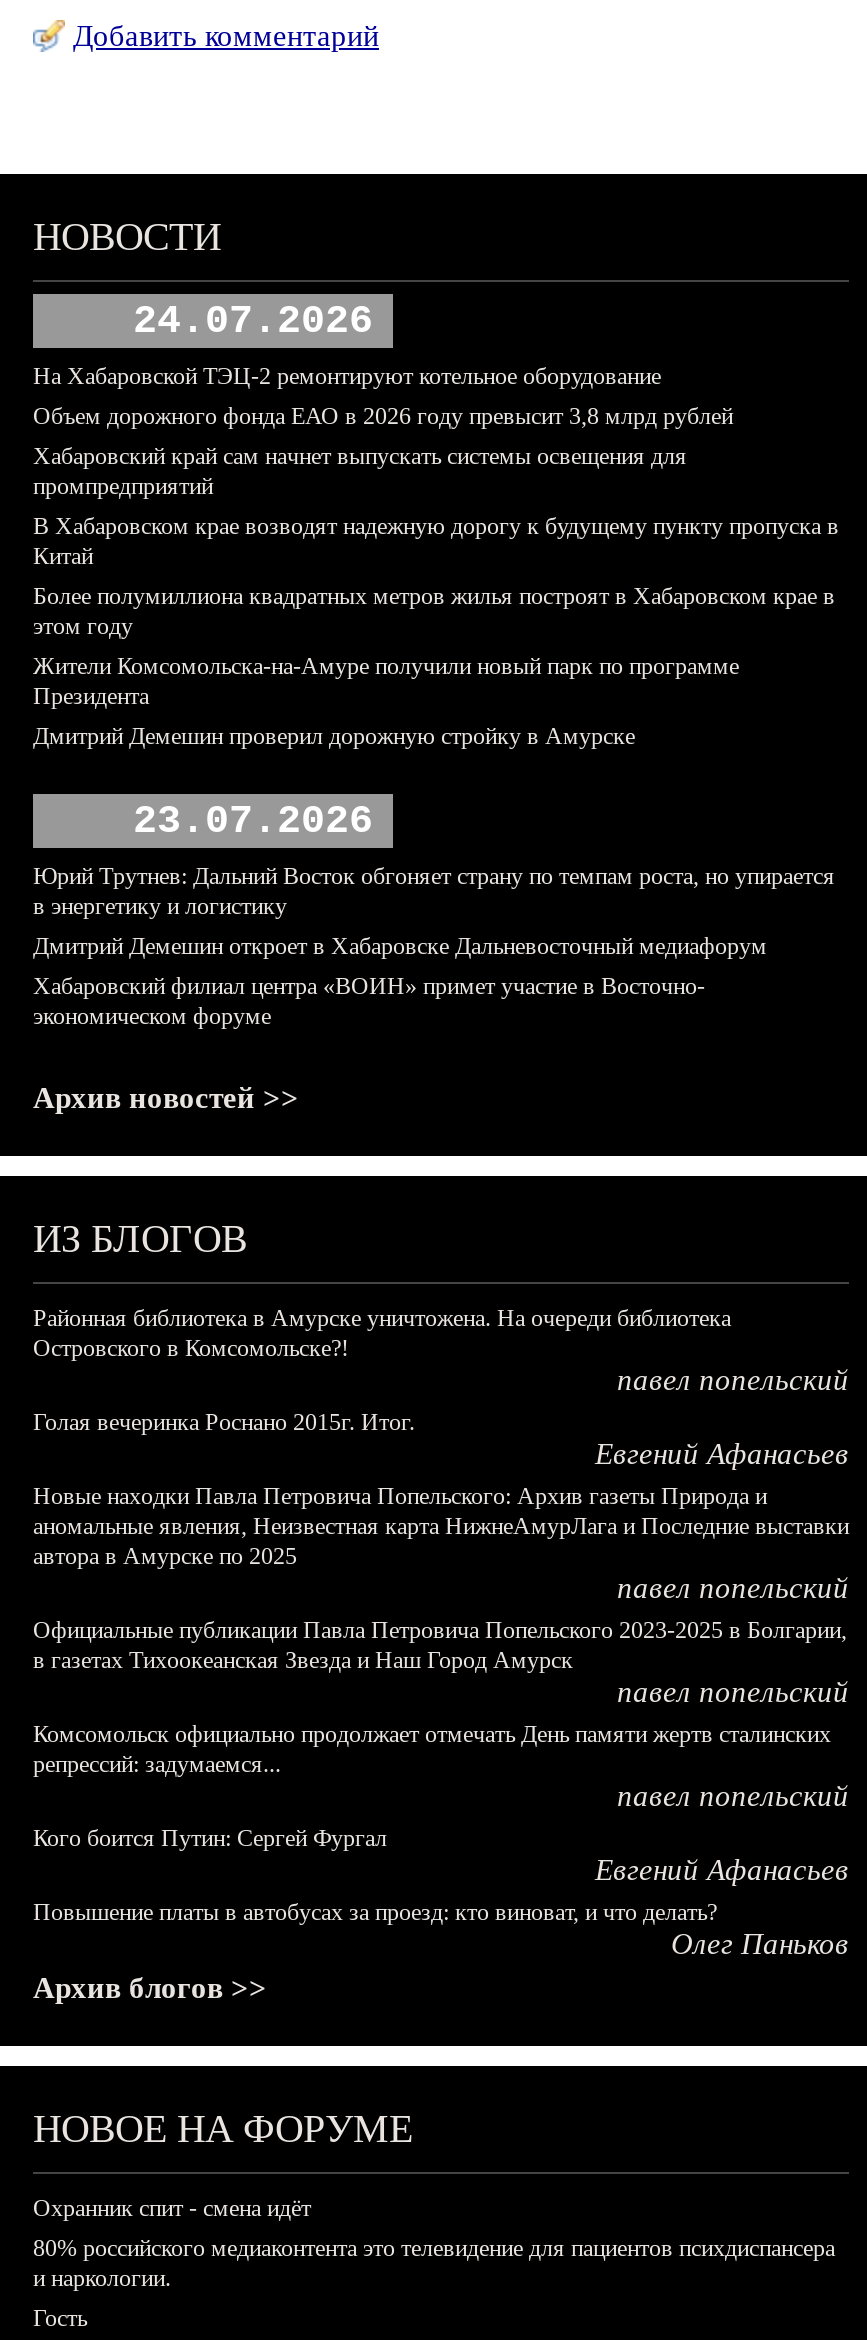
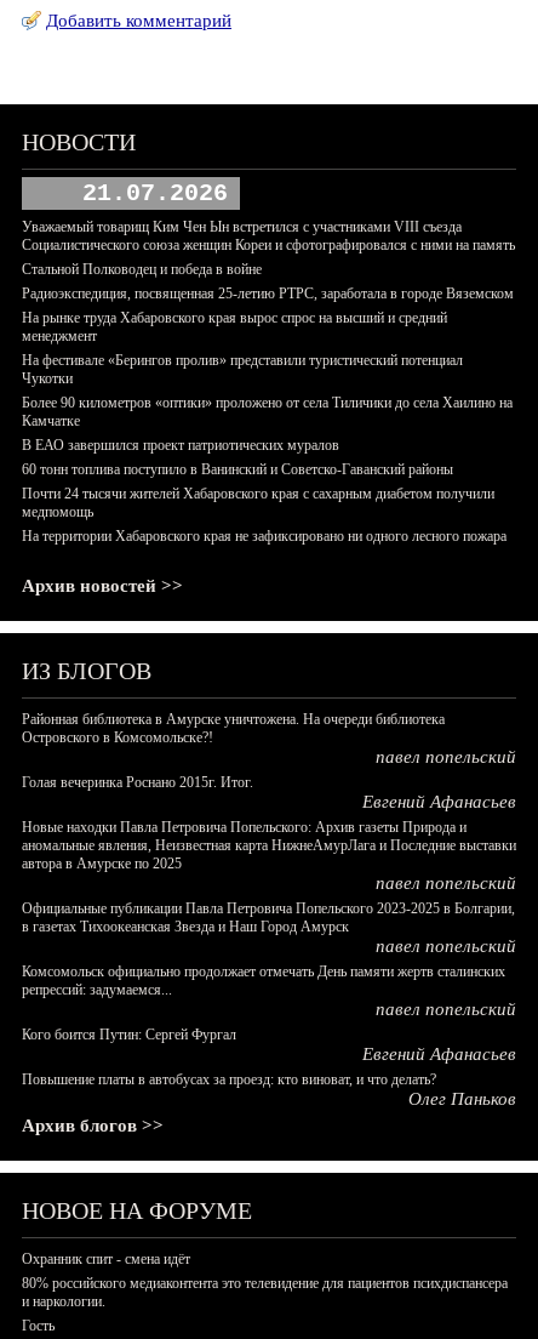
- 24.07.2026
- На Хабаровской ТЭЦ-2 ремонтируют котельное оборудование
- Объем дорожного фонда ЕАО в 2026 году превысит 3,8 млрд рублей
- Хабаровский край сам начнет выпускать системы освещения для
- промпредприятий
- В Хабаровском крае возводят надежную дорогу к будущему пункту пропуска в
- Китай
- Более полумиллиона квадратных метров жилья построят в Хабаровском крае в
- этом году
- Жители Комсомольска-на-Амуре получили новый парк по программе
- Президента
- Дмитрий Демешин проверил дорожную стройку в Амурске
- 23.07.2026
- Юрий Трутнев: Дальний Восток обгоняет страну по темпам роста, но упирается
- в энергетику и логистику
- Дмитрий Демешин откроет в Хабаровске Дальневосточный медиафорум
- Хабаровский филиал центра «ВОИН» примет участие в Восточно-
- экономическом форуме
+ 21.07.2026
+ Уважаемый товарищ Ким Чен Ын встретился с участниками VIII съезда
+ Социалистического союза женщин Кореи и сфотографировался с ними на память
+ Стальной Полководец и победа в войне
+ Радиоэкспедиция, посвященная 25-летию РТРС, заработала в городе Вяземском
+ На рынке труда Хабаровского края вырос спрос на высший и средний
+ менеджмент
+ На фестивале «Берингов пролив» представили туристический потенциал
+ Чукотки
+ Более 90 километров «оптики» проложено от села Тиличики до села Хаилино на
+ Камчатке
+ В ЕАО завершился проект патриотических муралов
+ 60 тонн топлива поступило в Ванинский и Советско-Гаванский районы
+ Почти 24 тысячи жителей Хабаровского края с сахарным диабетом получили
+ медпомощь
+ На территории Хабаровского края не зафиксировано ни одного лесного пожара
